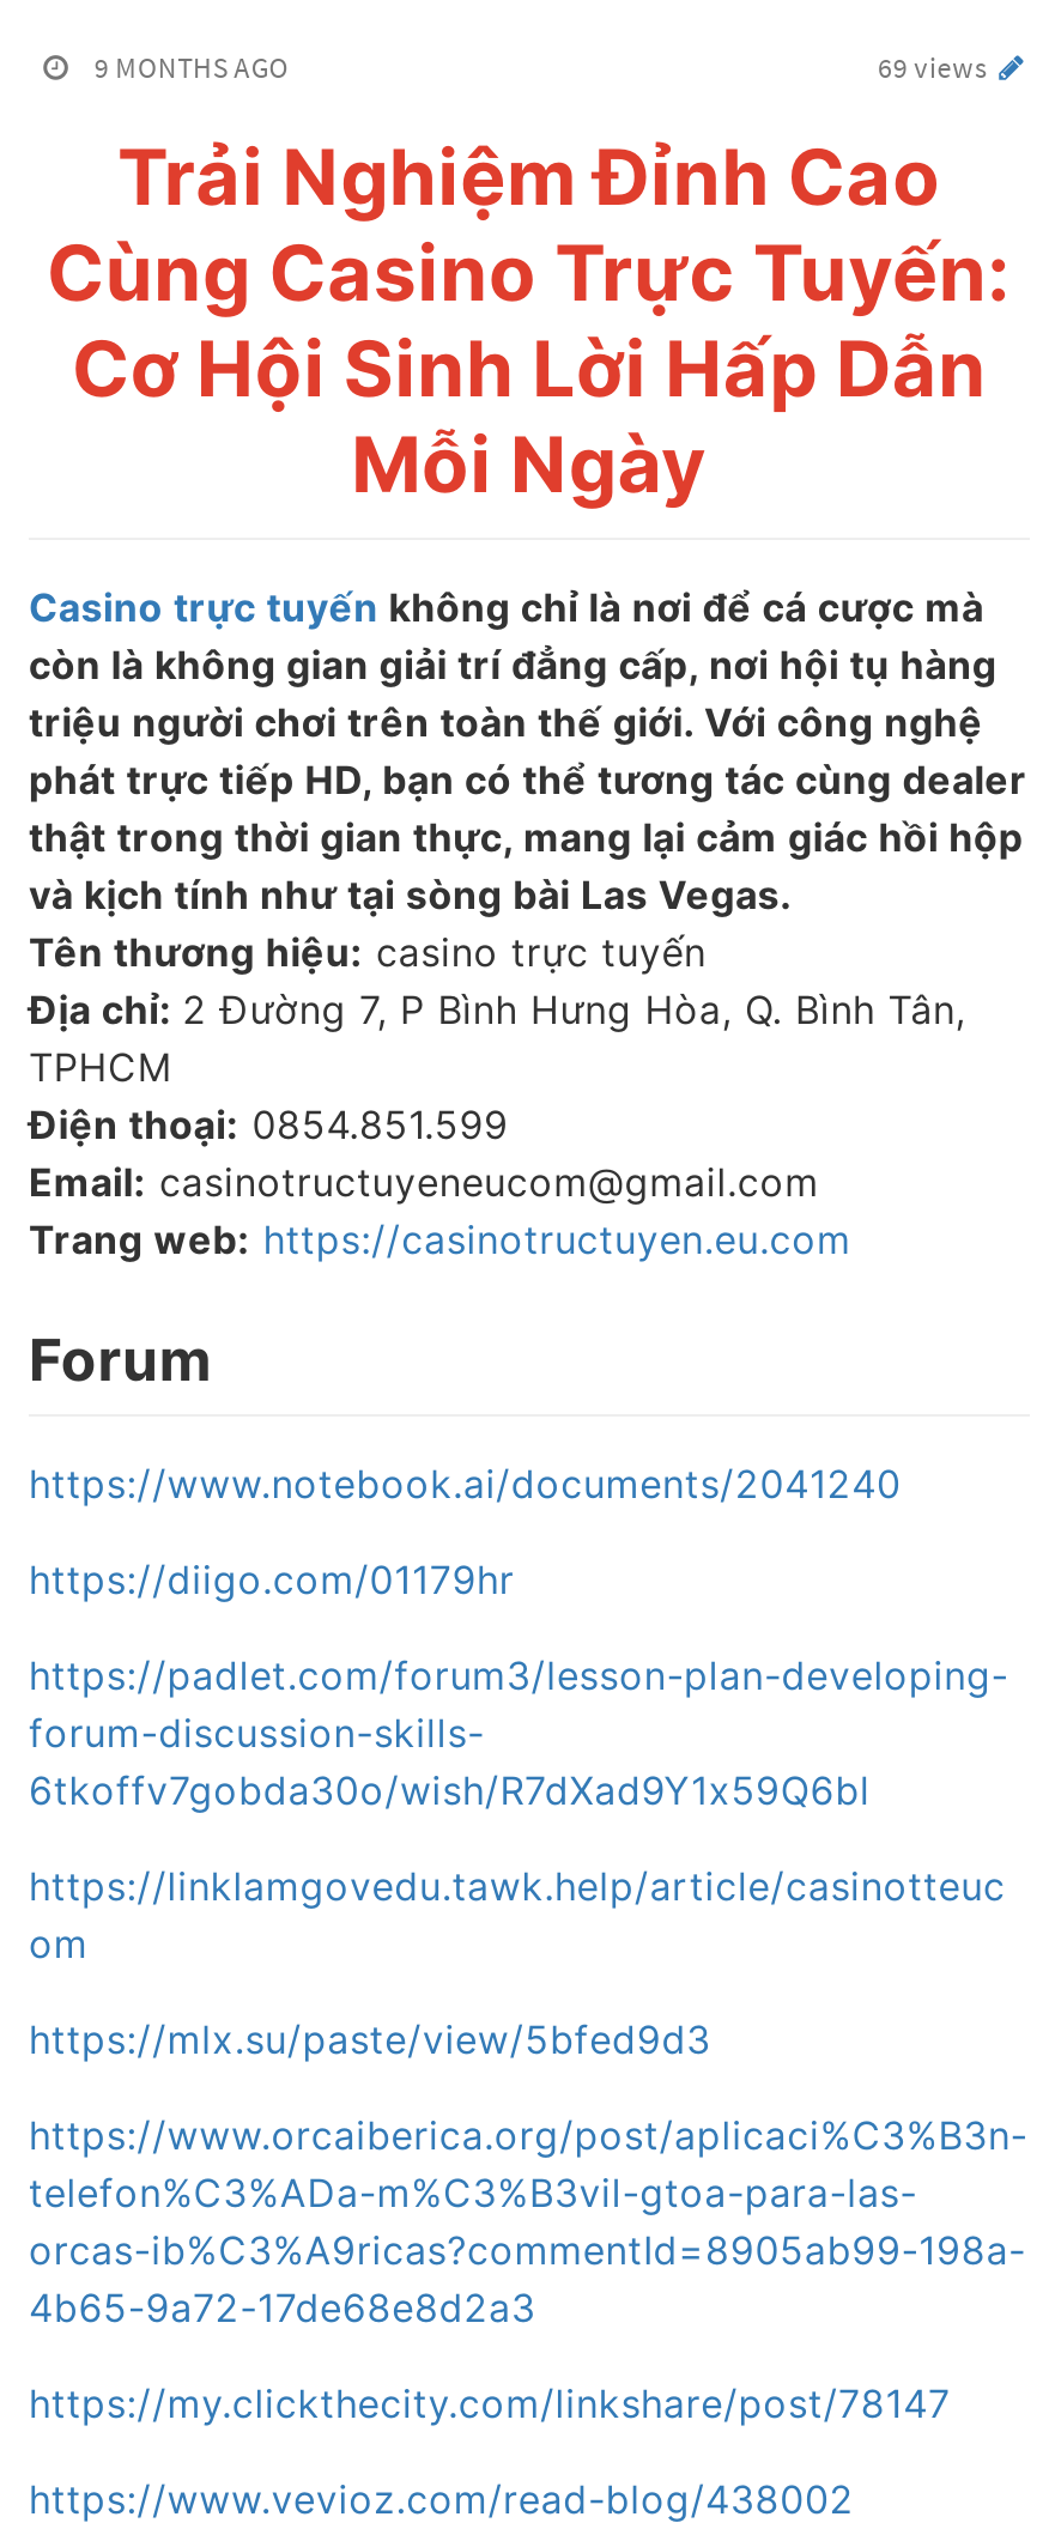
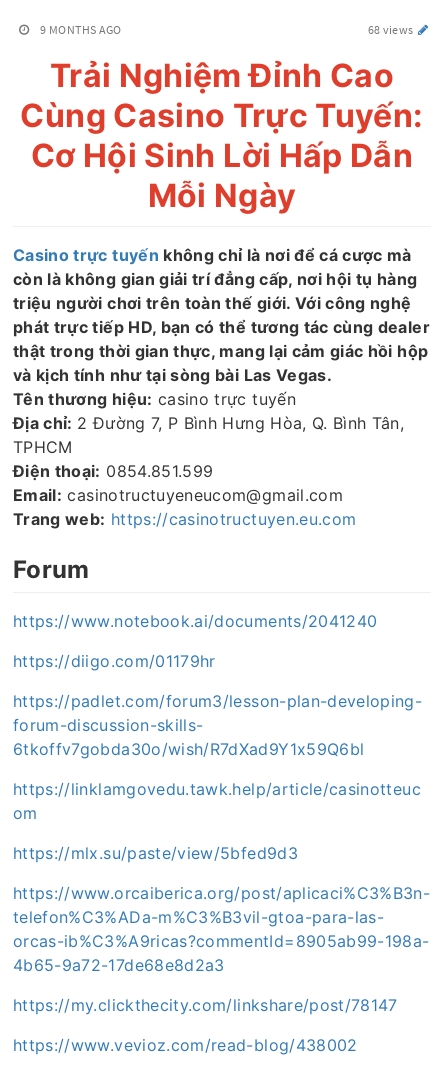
- 69 views
+ 68 views
